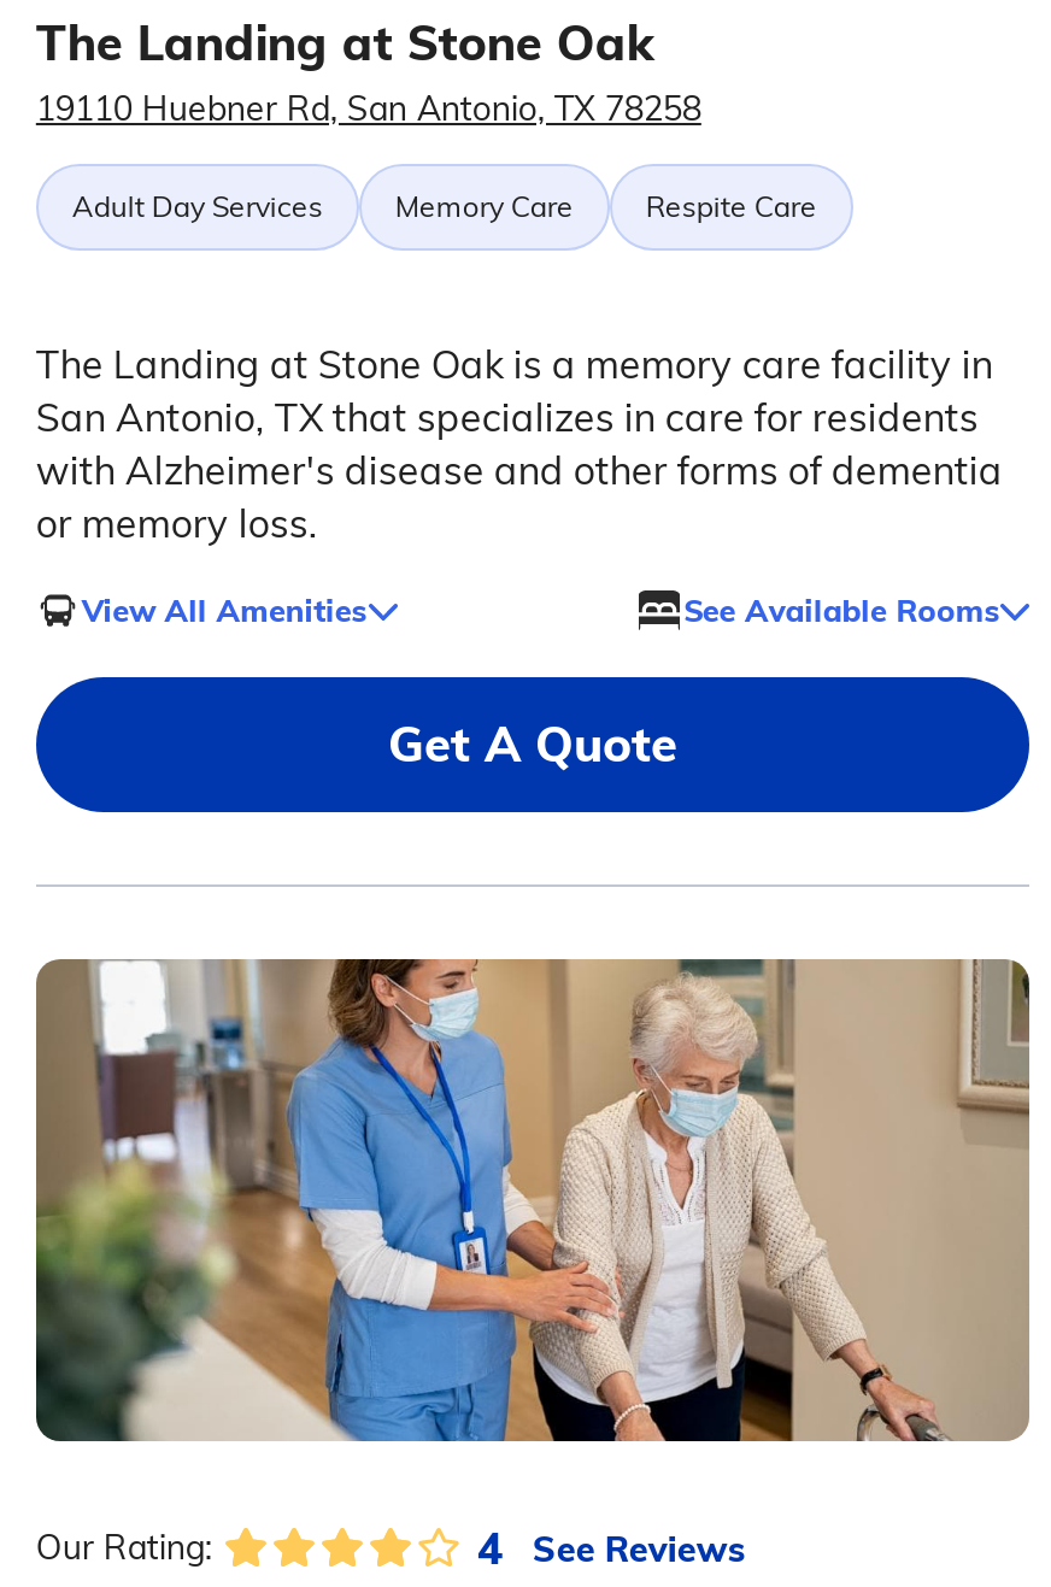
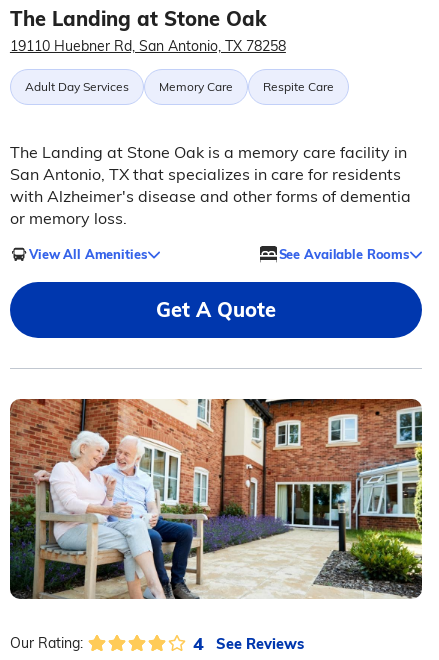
- [image]
+ [image]
